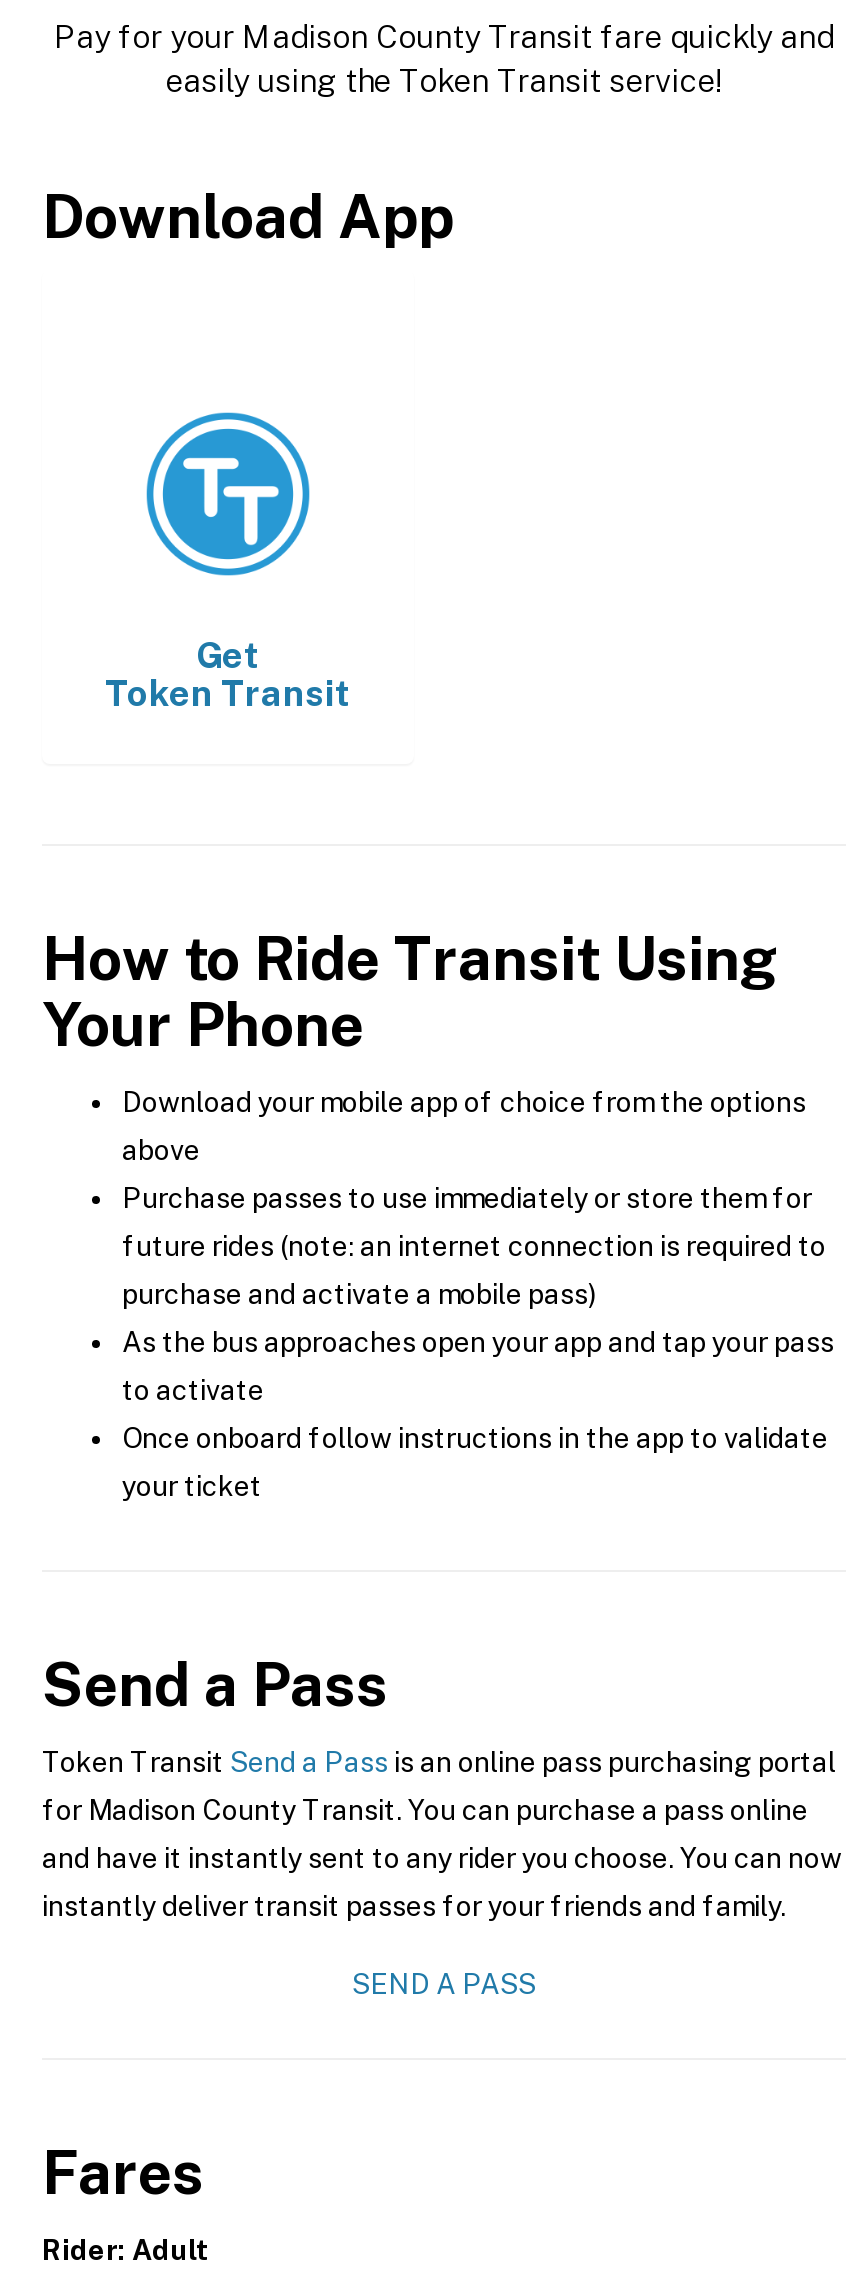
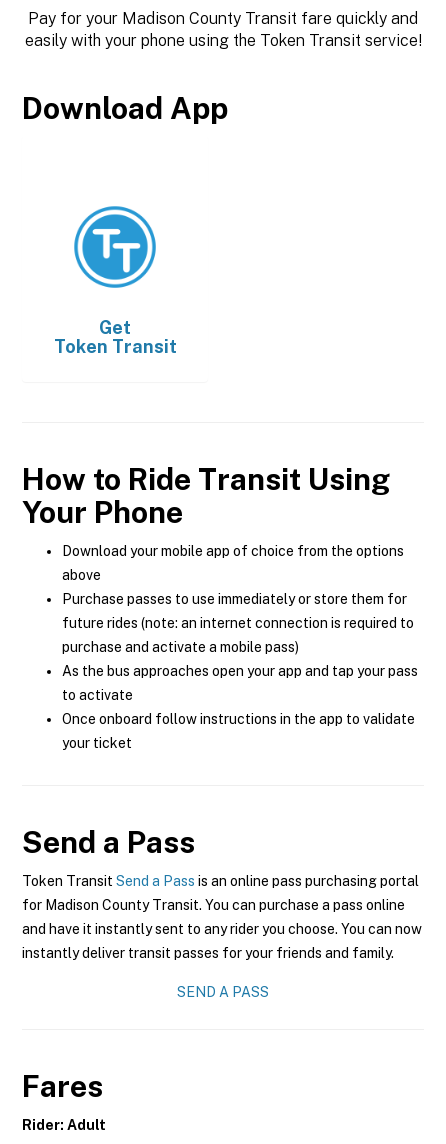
- easily using the Token Transit service!
+ easily with your phone using the Token Transit service!
